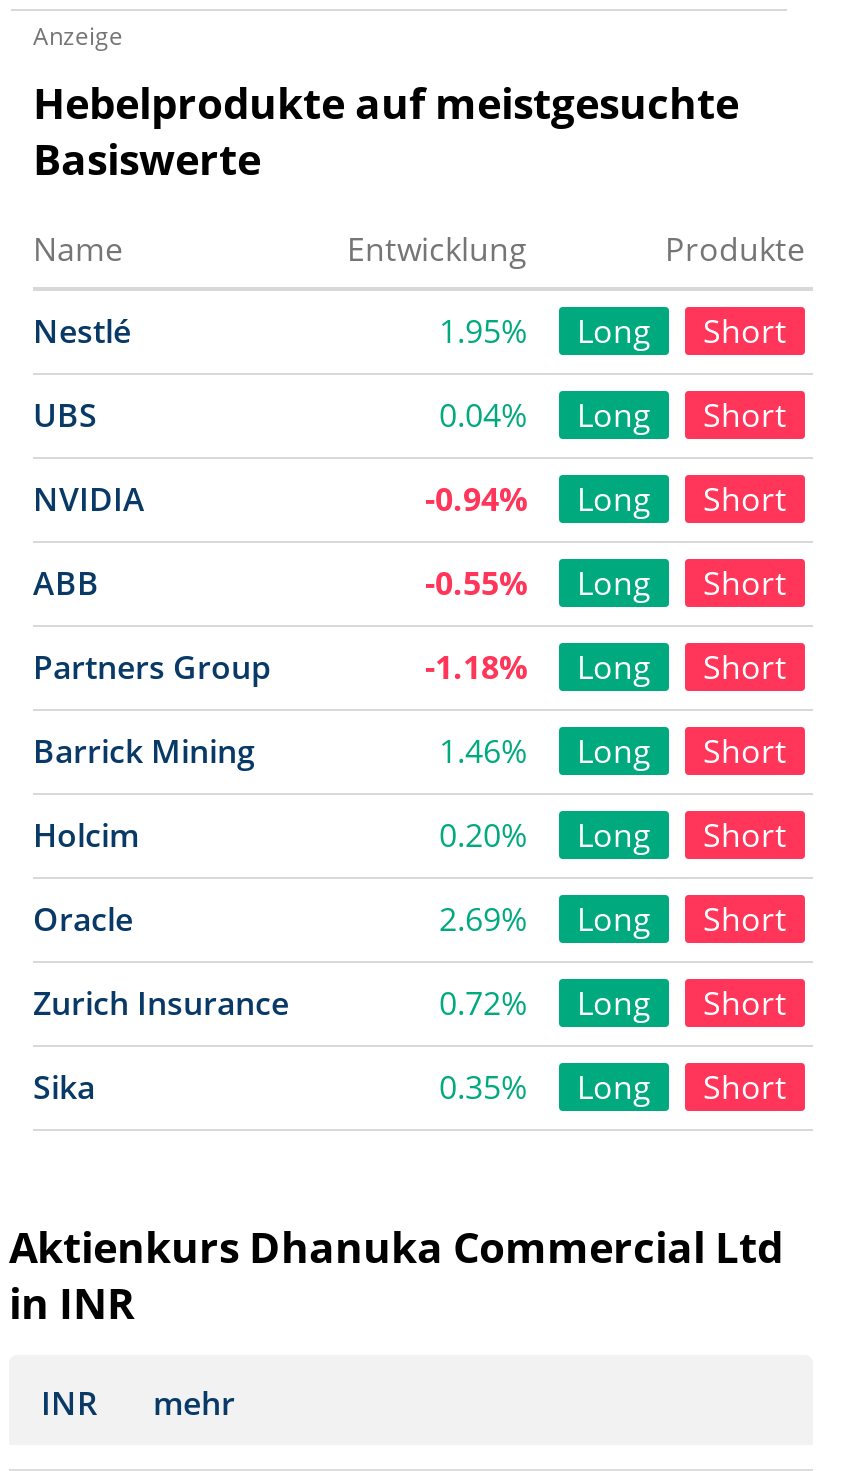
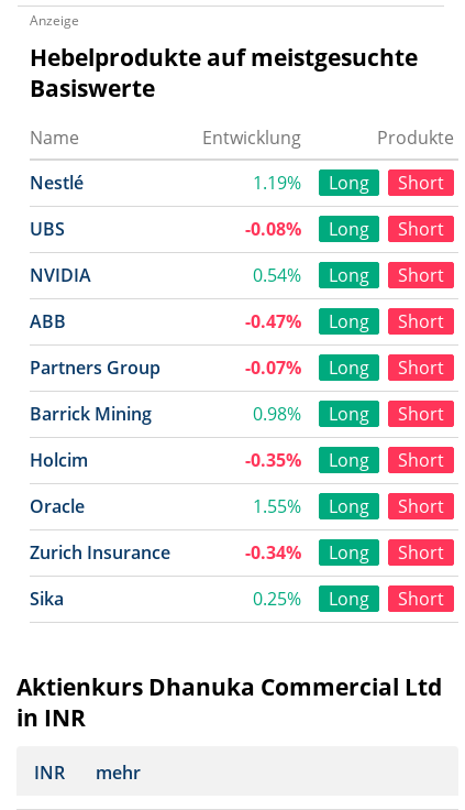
- 1.95% Long Short
+ 1.19% Long Short

- 0.04% Long Short
+ -0.08% Long Short

- -0.94% Long Short
+ 0.54% Long Short

- -0.55% Long Short
+ -0.47% Long Short

- -1.18% Long Short
+ -0.07% Long Short

- 1.46% Long Short
+ 0.98% Long Short

- 0.20% Long Short
+ -0.35% Long Short

- 2.69% Long Short
+ 1.55% Long Short

- 0.72% Long Short
+ -0.34% Long Short

- 0.35% Long Short
+ 0.25% Long Short
